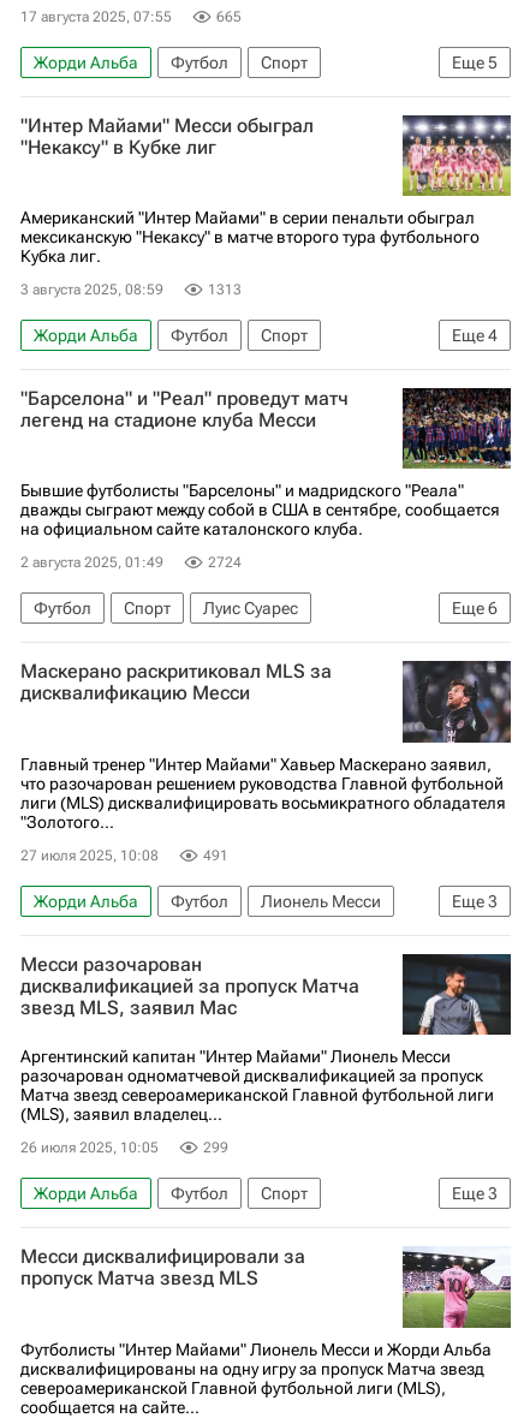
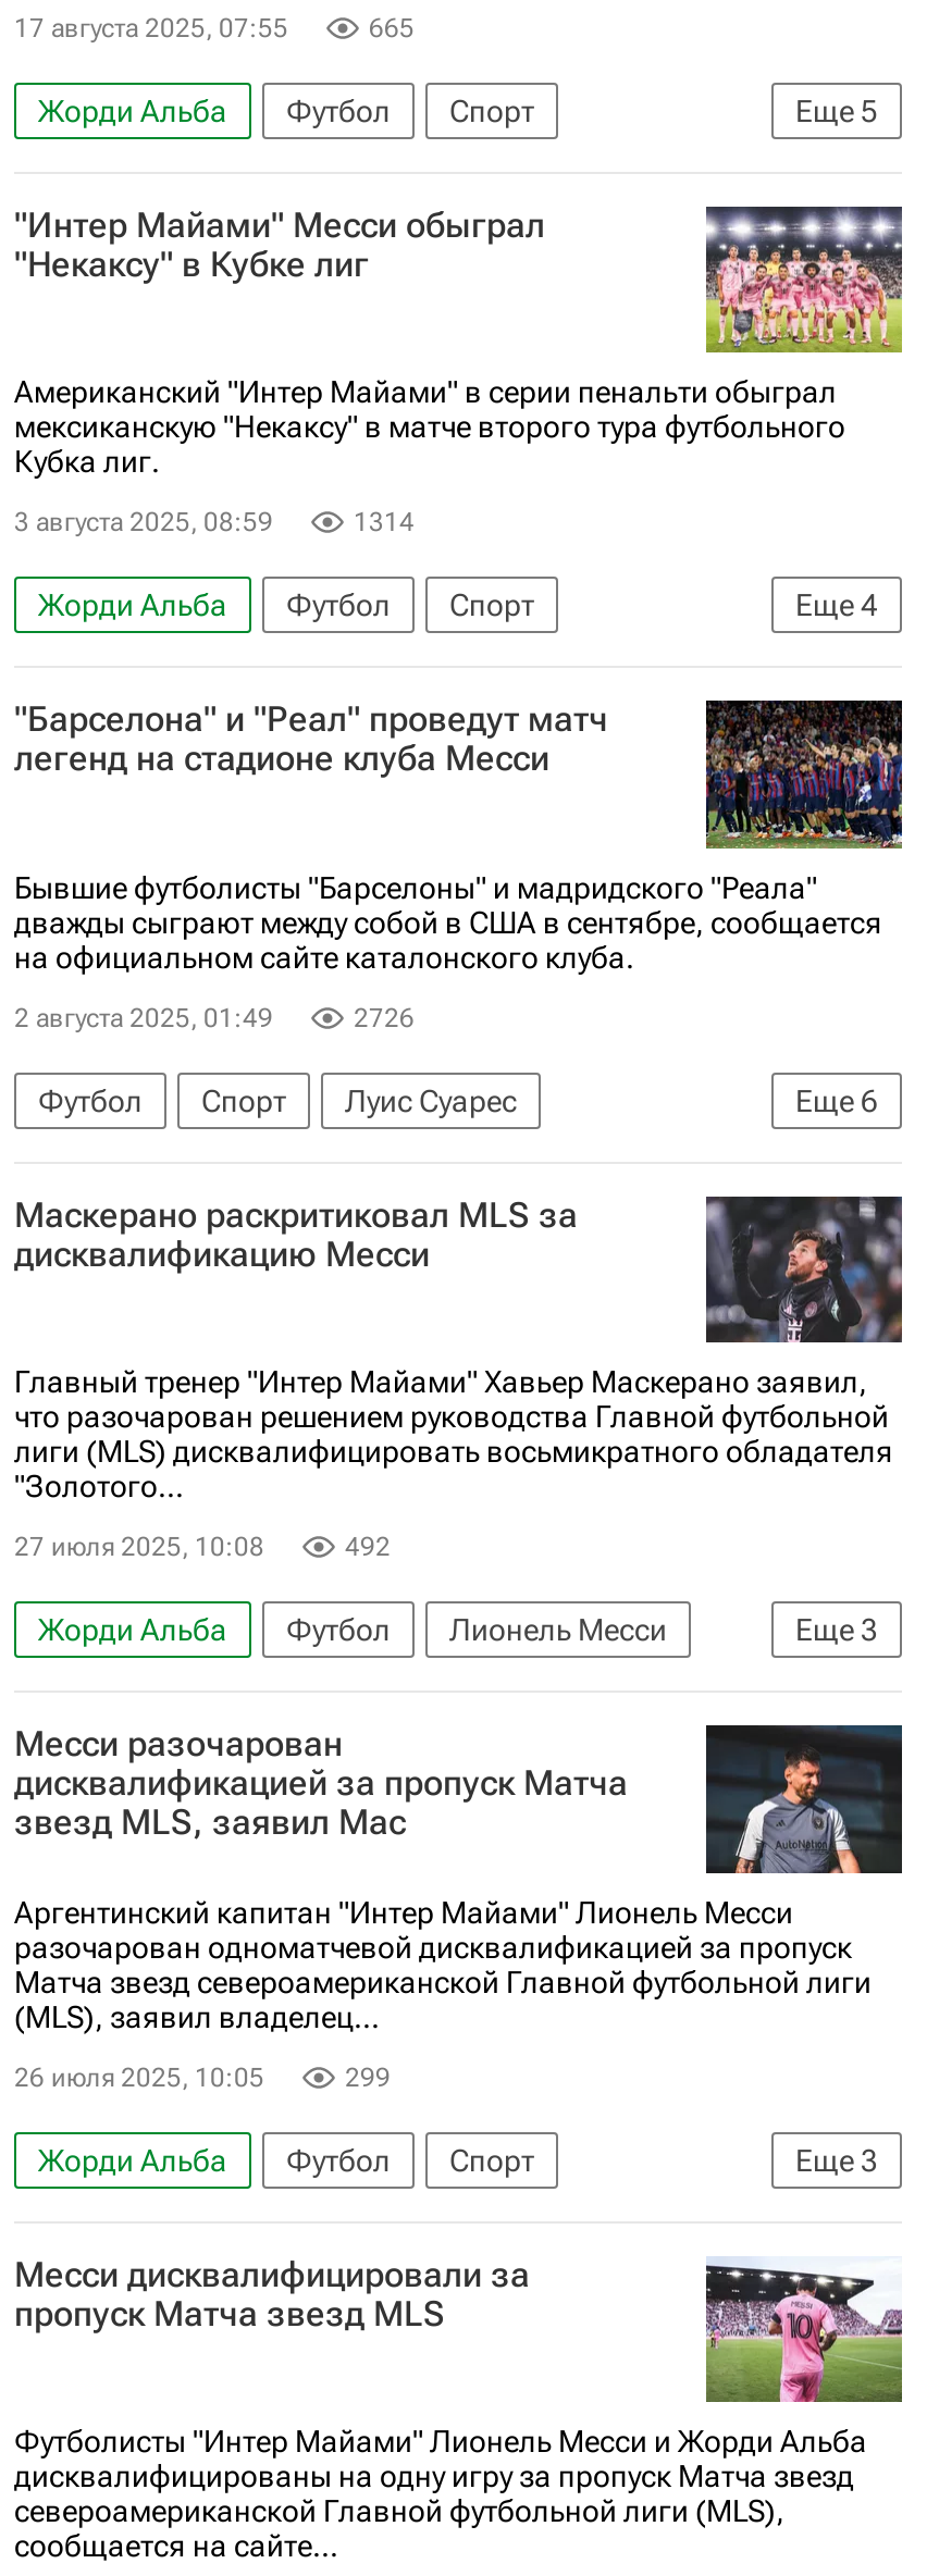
- 1313
+ 1314

- 2724
+ 2726

- 491
+ 492
